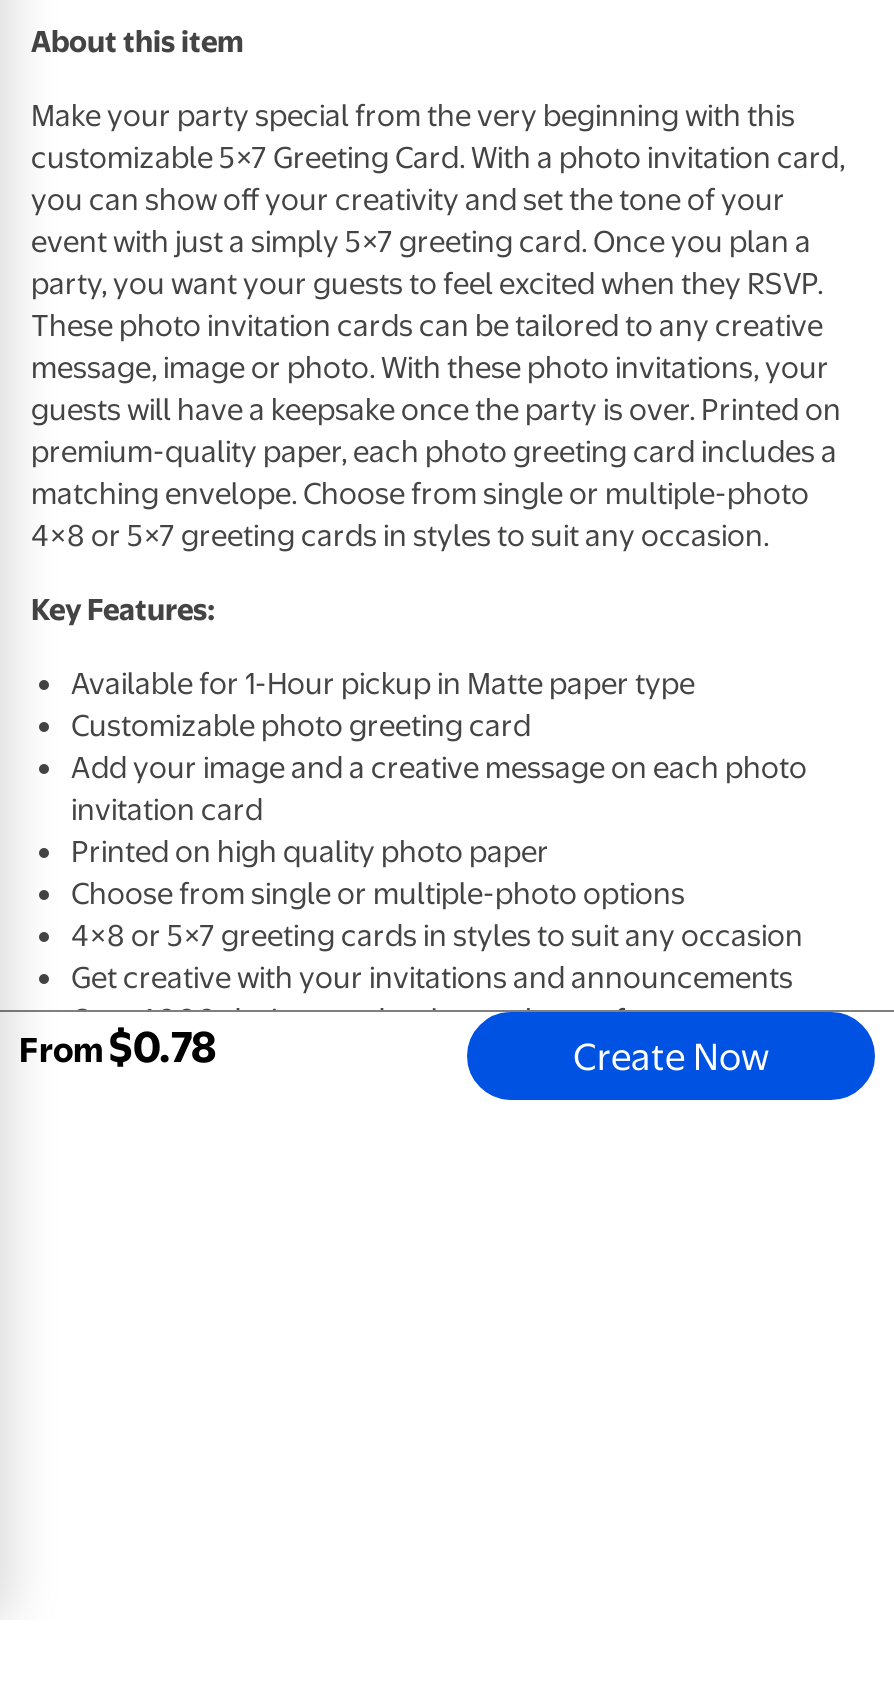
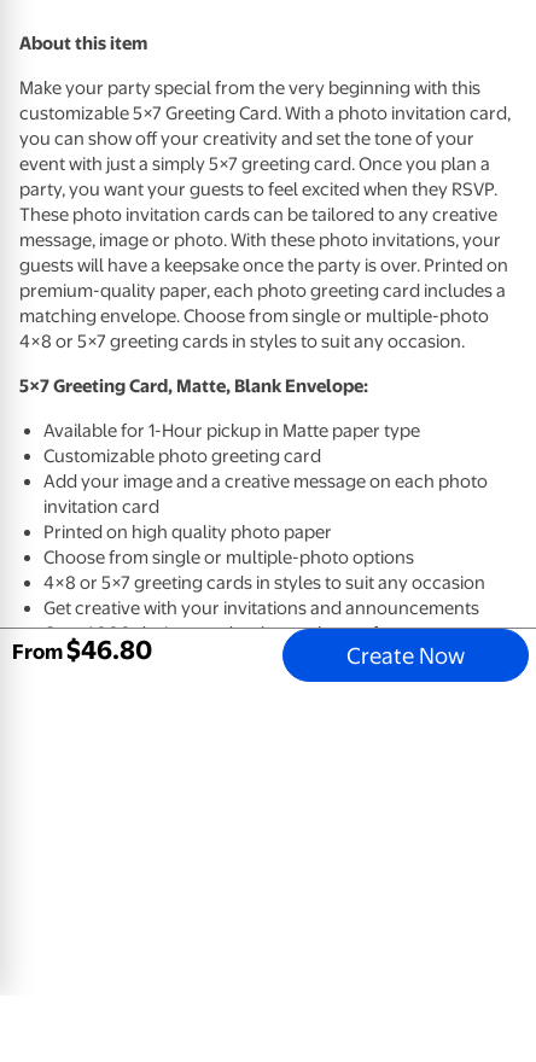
- Key Features:
+ 5×7 Greeting Card, Matte, Blank Envelope:

- $0.78
+ $46.80
